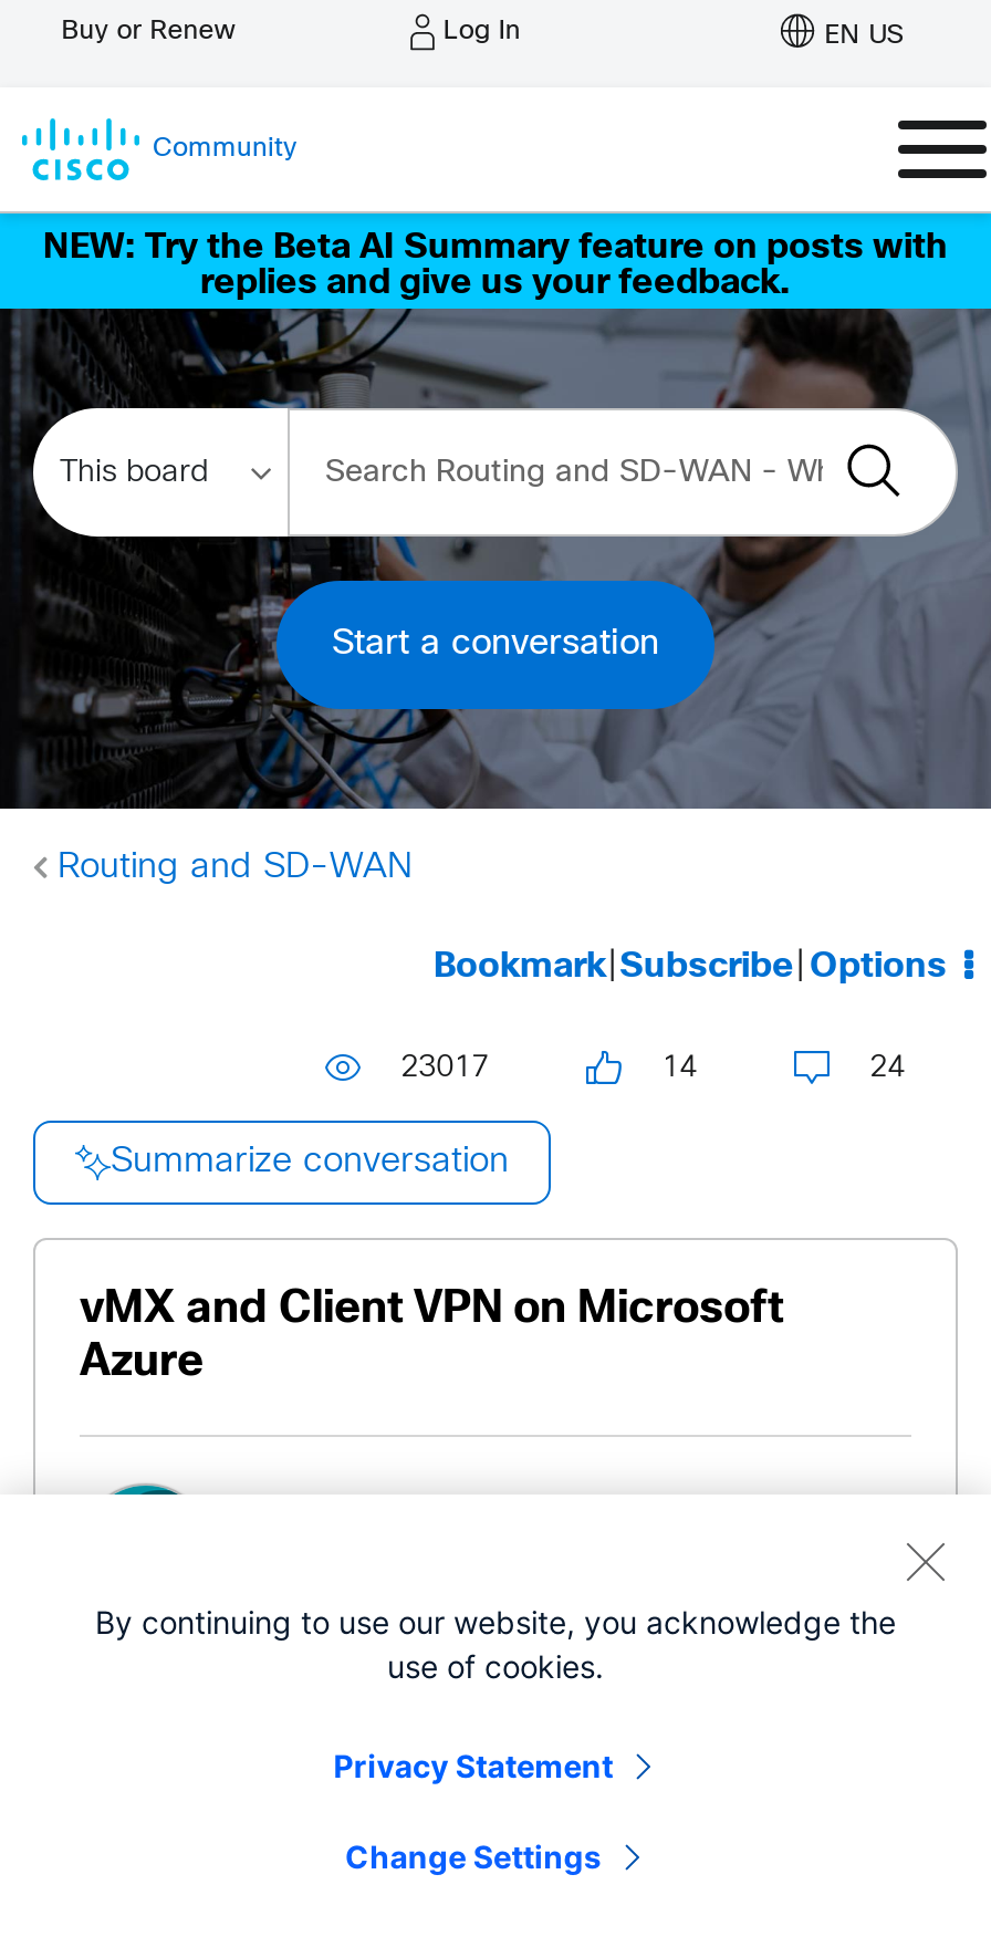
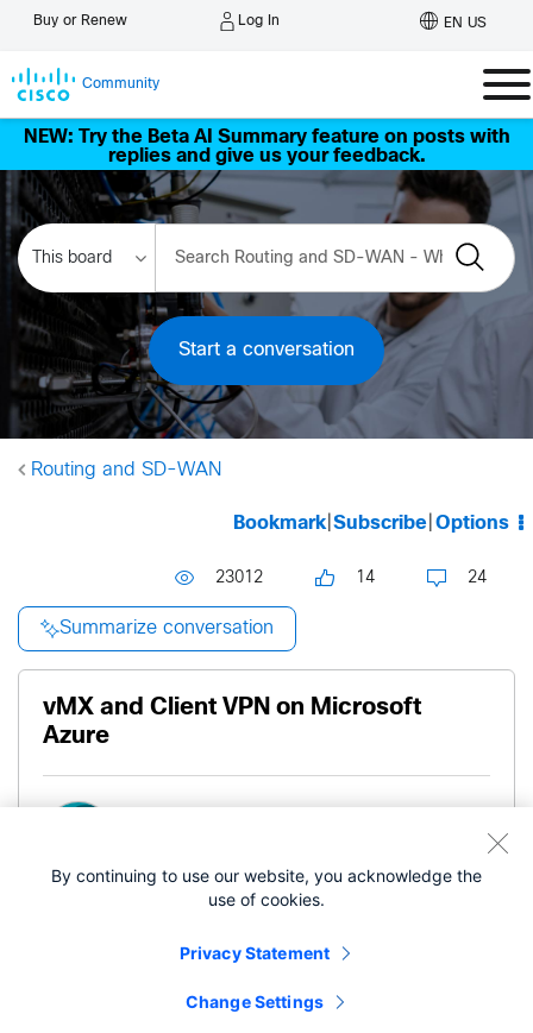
- 23017
+ 23012
